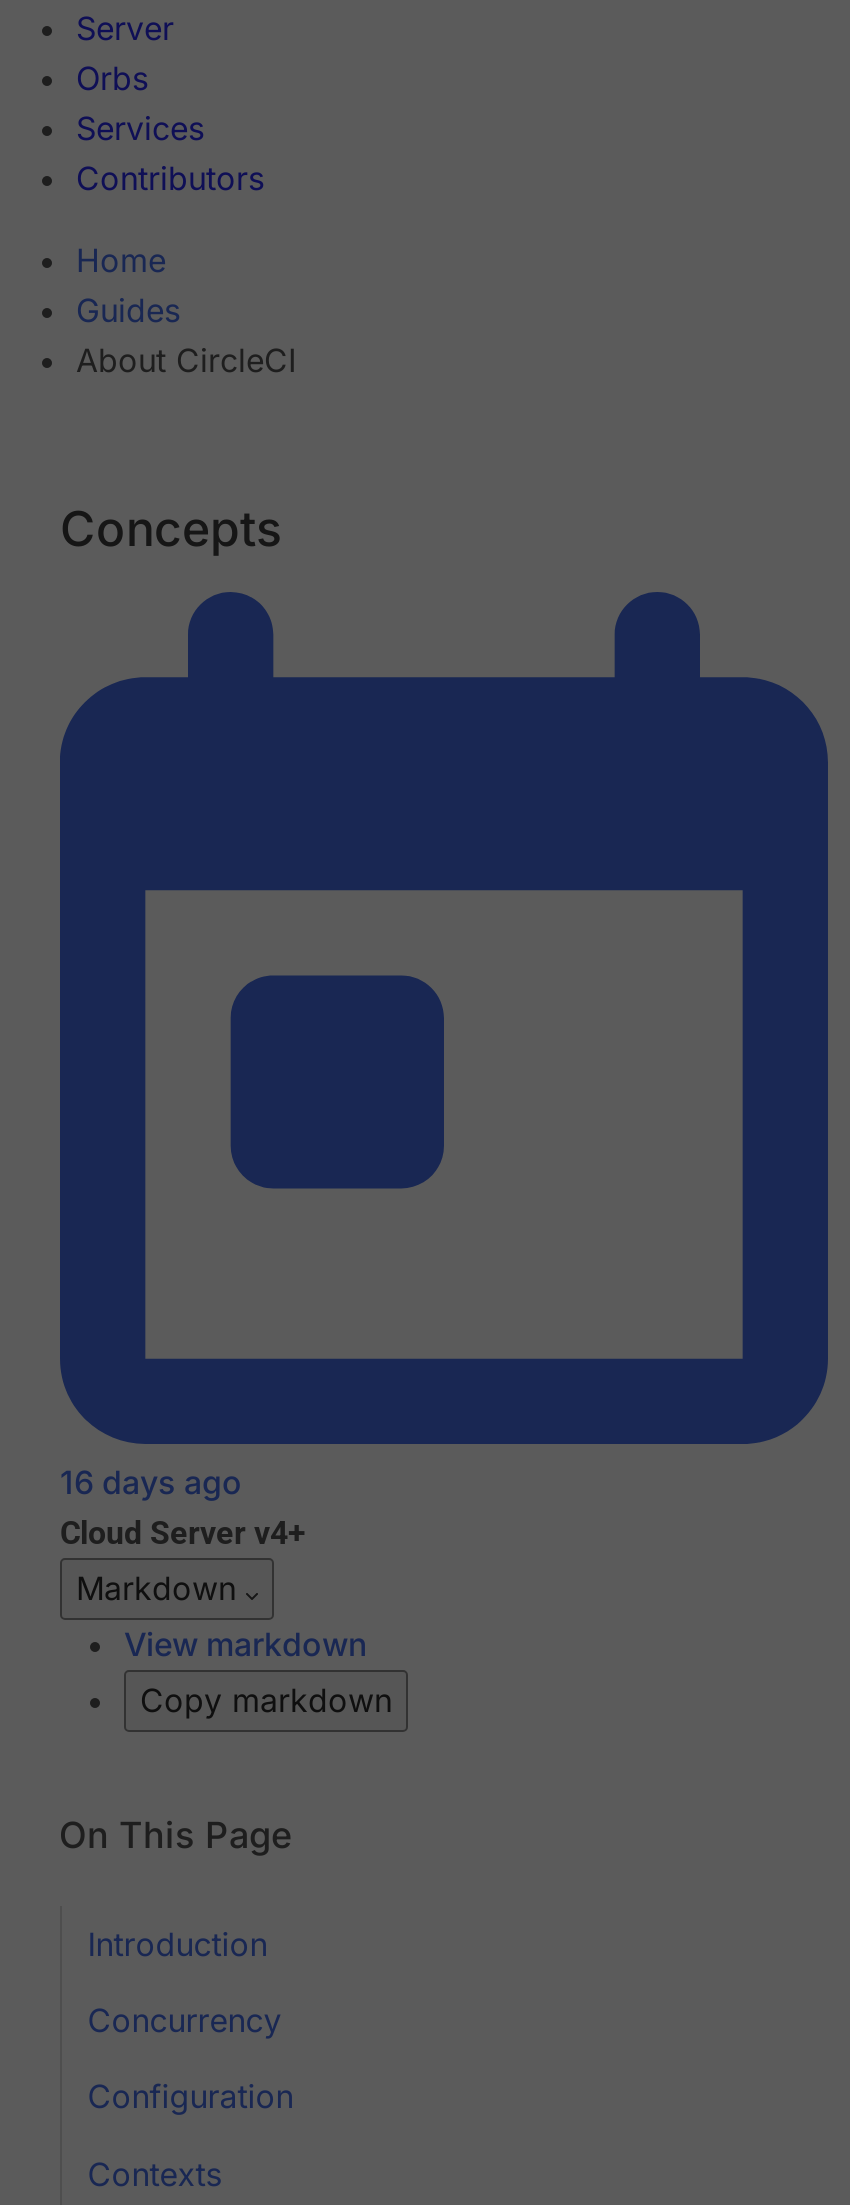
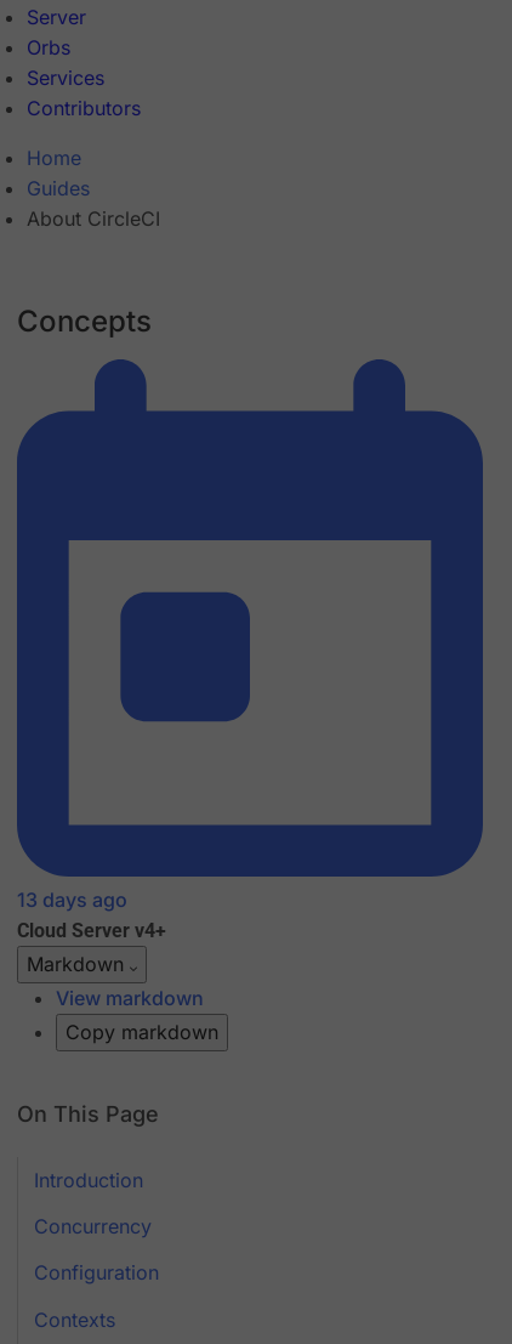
- 16 days ago
+ 13 days ago
